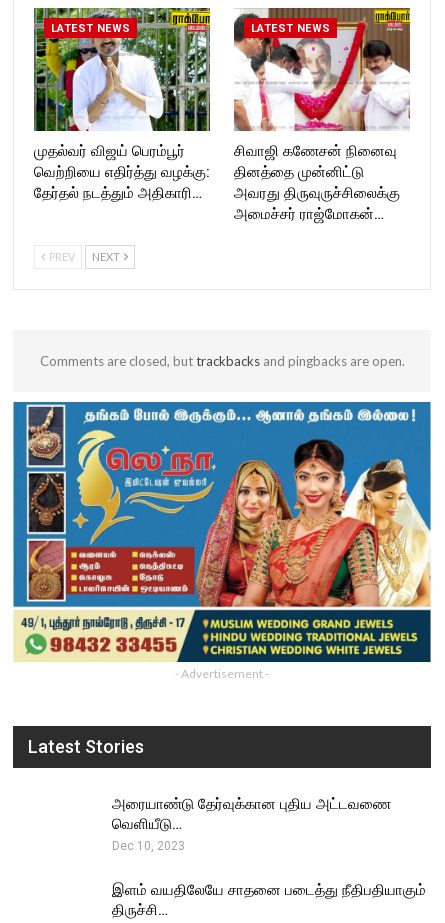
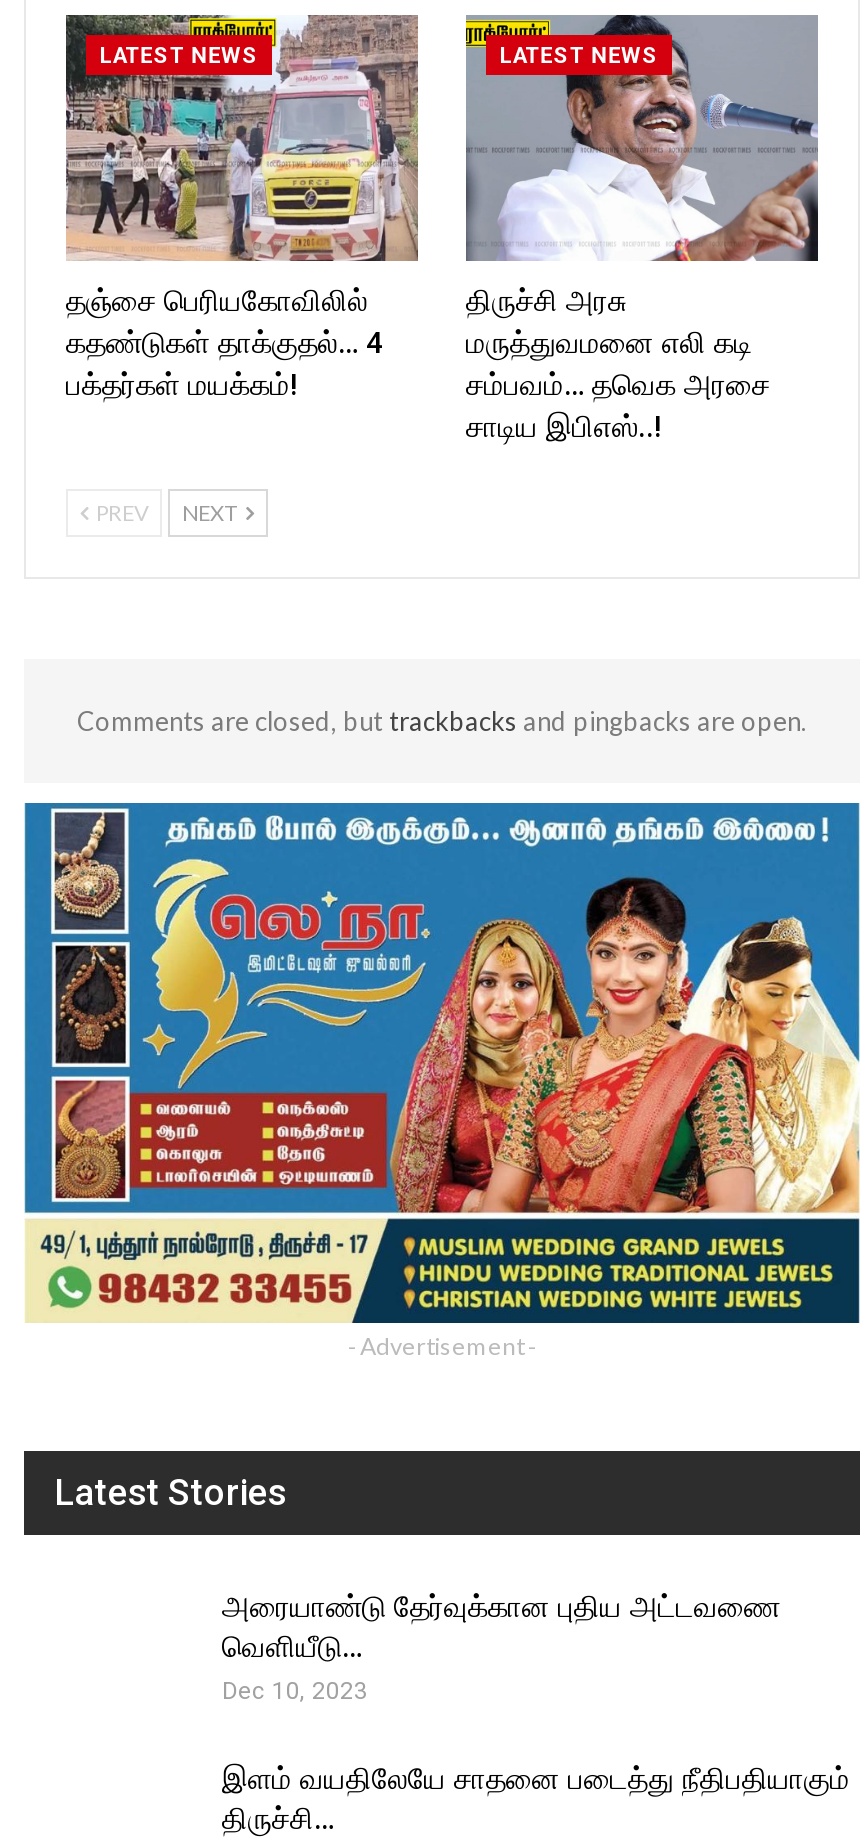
- [image]
- முதல்வர் விஜய் பெரம்பூர்
- வெற்றியை எதிர்த்து வழக்கு:
- தேர்தல் நடத்தும் அதிகாரி…
+ [image]
+ தஞ்சை பெரியகோவிலில்
+ கதண்டுகள் தாக்குதல்… 4
+ பக்தர்கள் மயக்கம்!

- [image]
- சிவாஜி கணேசன் நினைவு
- தினத்தை முன்னிட்டு
- அவரது திருவுருச்சிலைக்கு
- அமைச்சர் ராஜ்மோகன்…
+ [image]
+ திருச்சி அரசு
+ மருத்துவமனை எலி கடி
+ சம்பவம்… தவெக அரசை
+ சாடிய இபிஎஸ்..!
